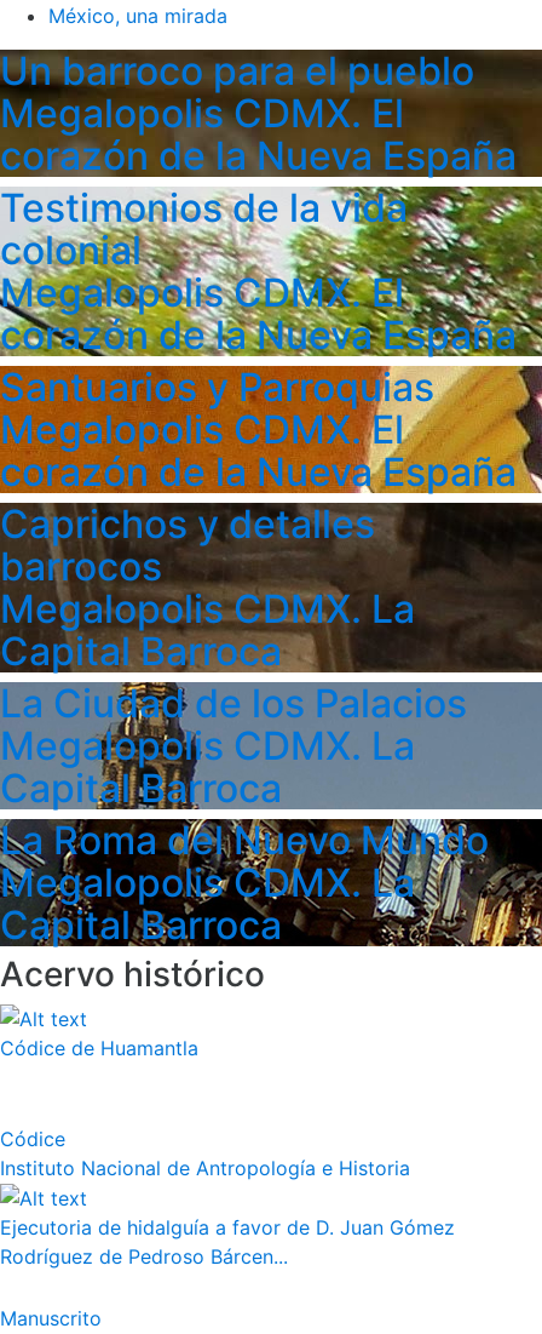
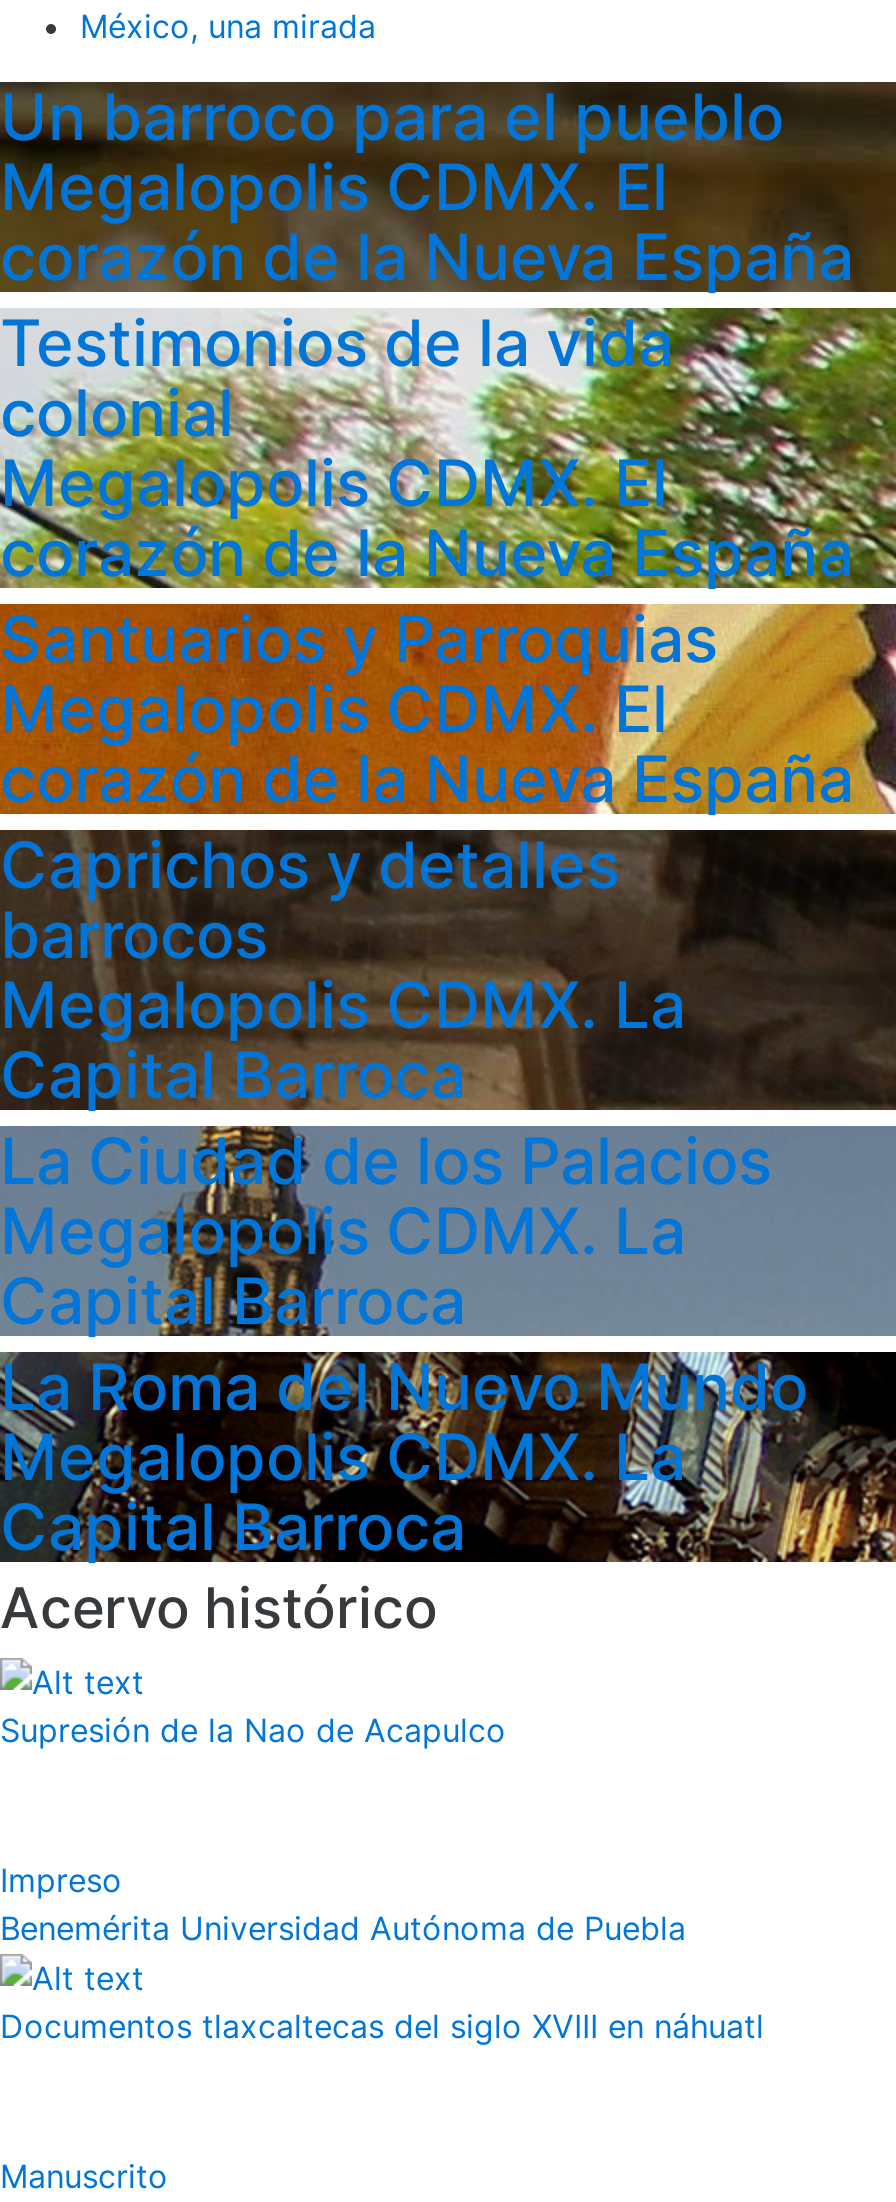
- Códice de Huamantla
+ Supresión de la Nao de Acapulco

- Códice
- Instituto Nacional de Antropología e Historia
+ Impreso
+ Benemérita Universidad Autónoma de Puebla

- Ejecutoria de hidalguía a favor de D. Juan Gómez
- Rodríguez de Pedroso Bárcen...
+ Documentos tlaxcaltecas del siglo XVIII en náhuatl
